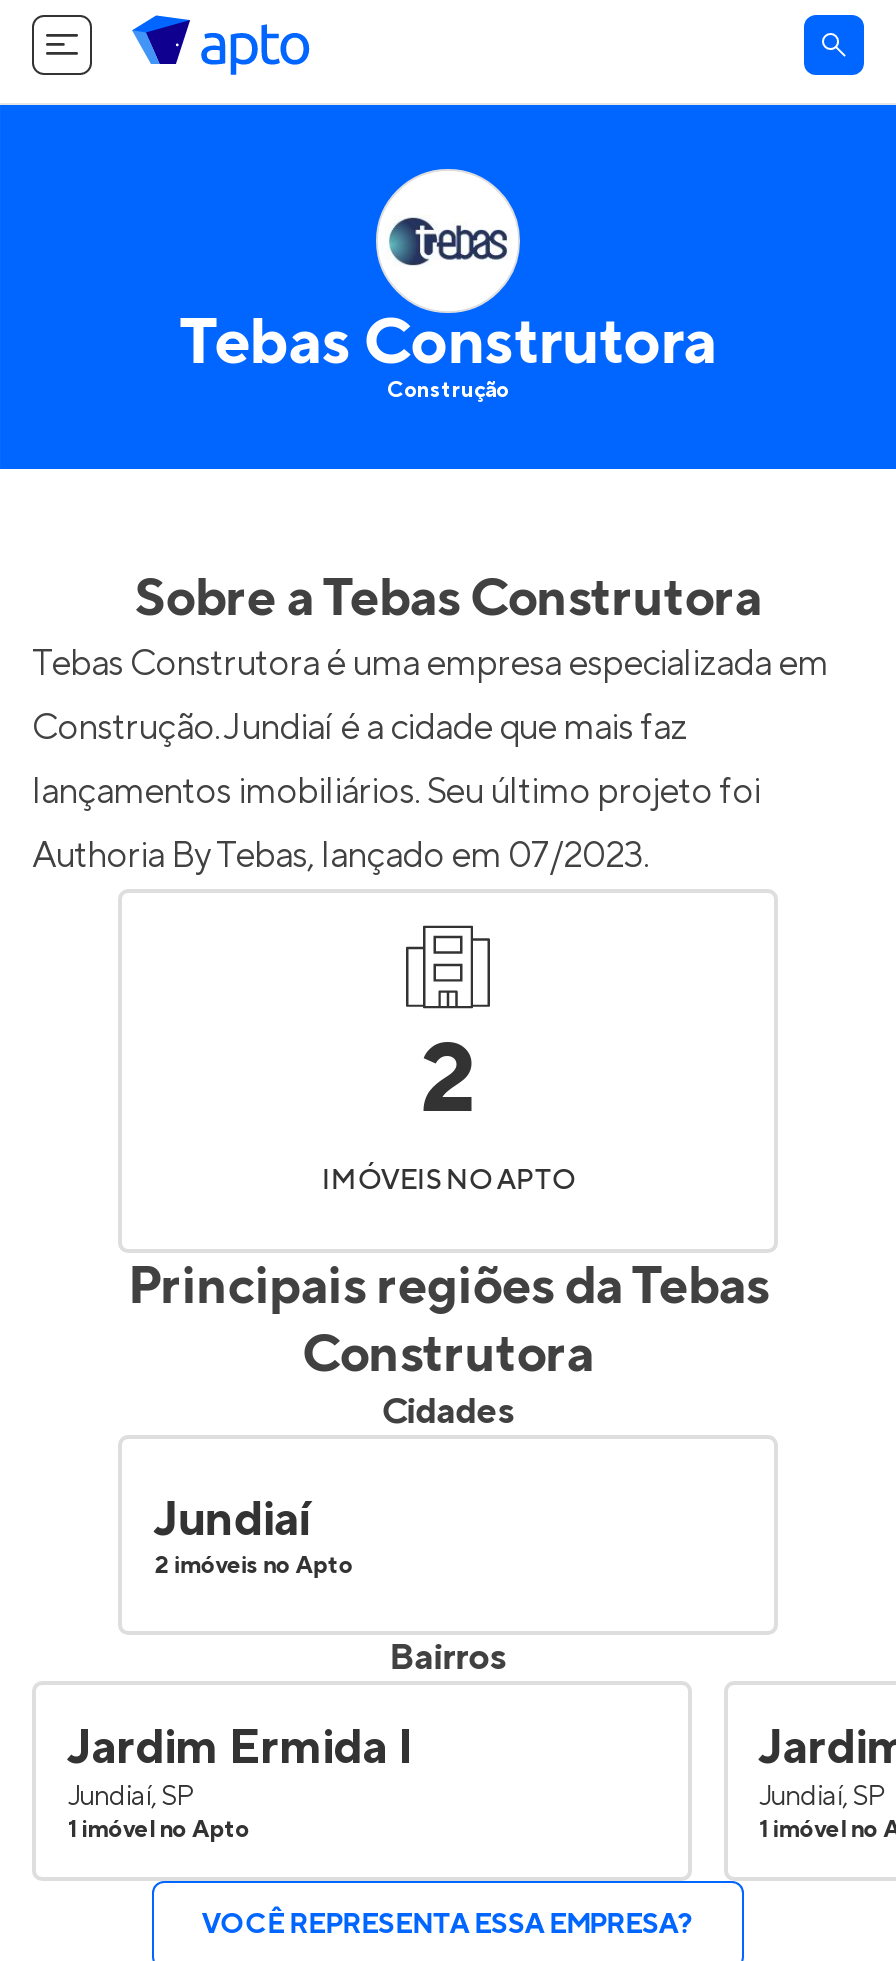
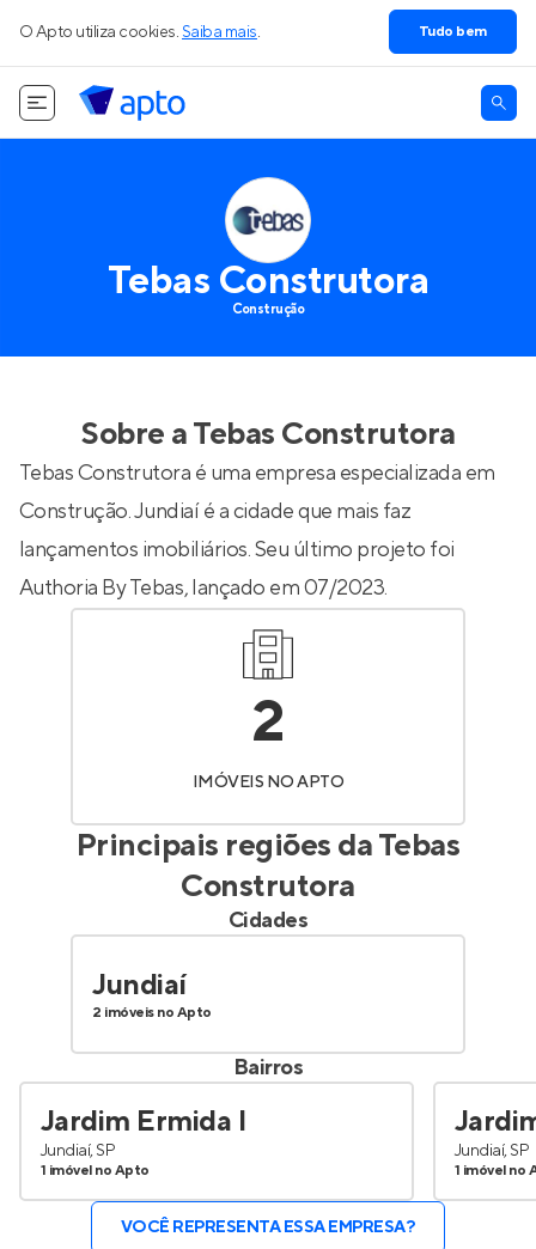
+ O Apto utiliza cookies. Saiba mais.
+ Tudo bem
